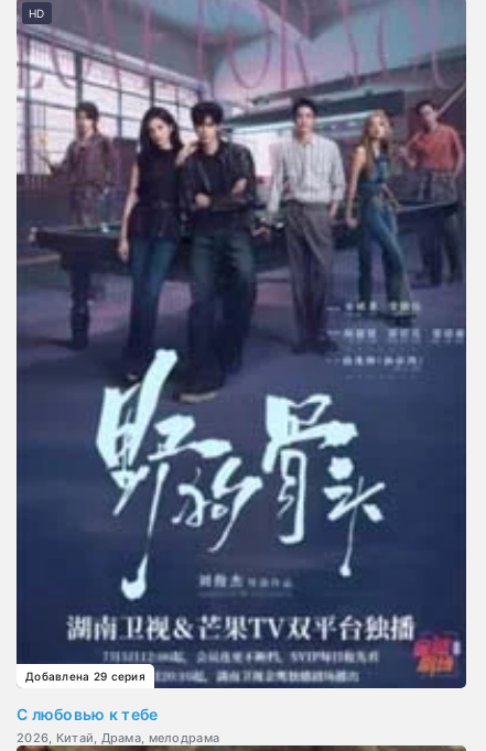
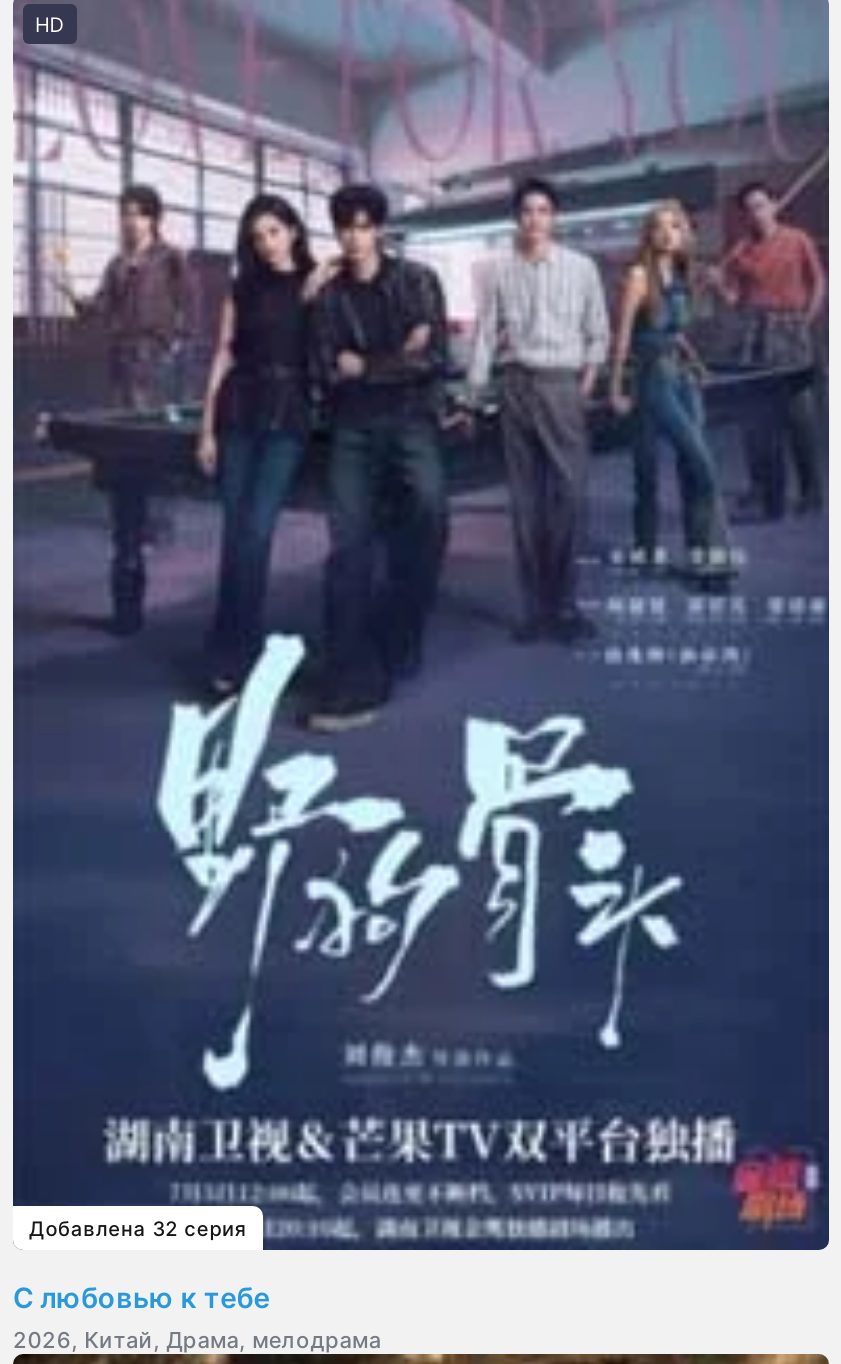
- Добавлена 29 серия
+ Добавлена 32 серия
